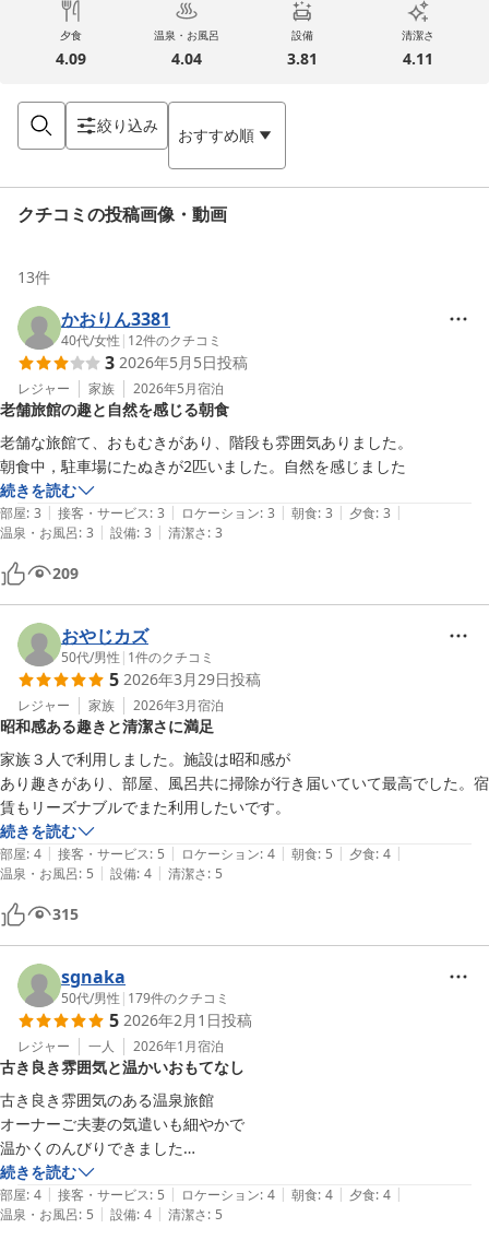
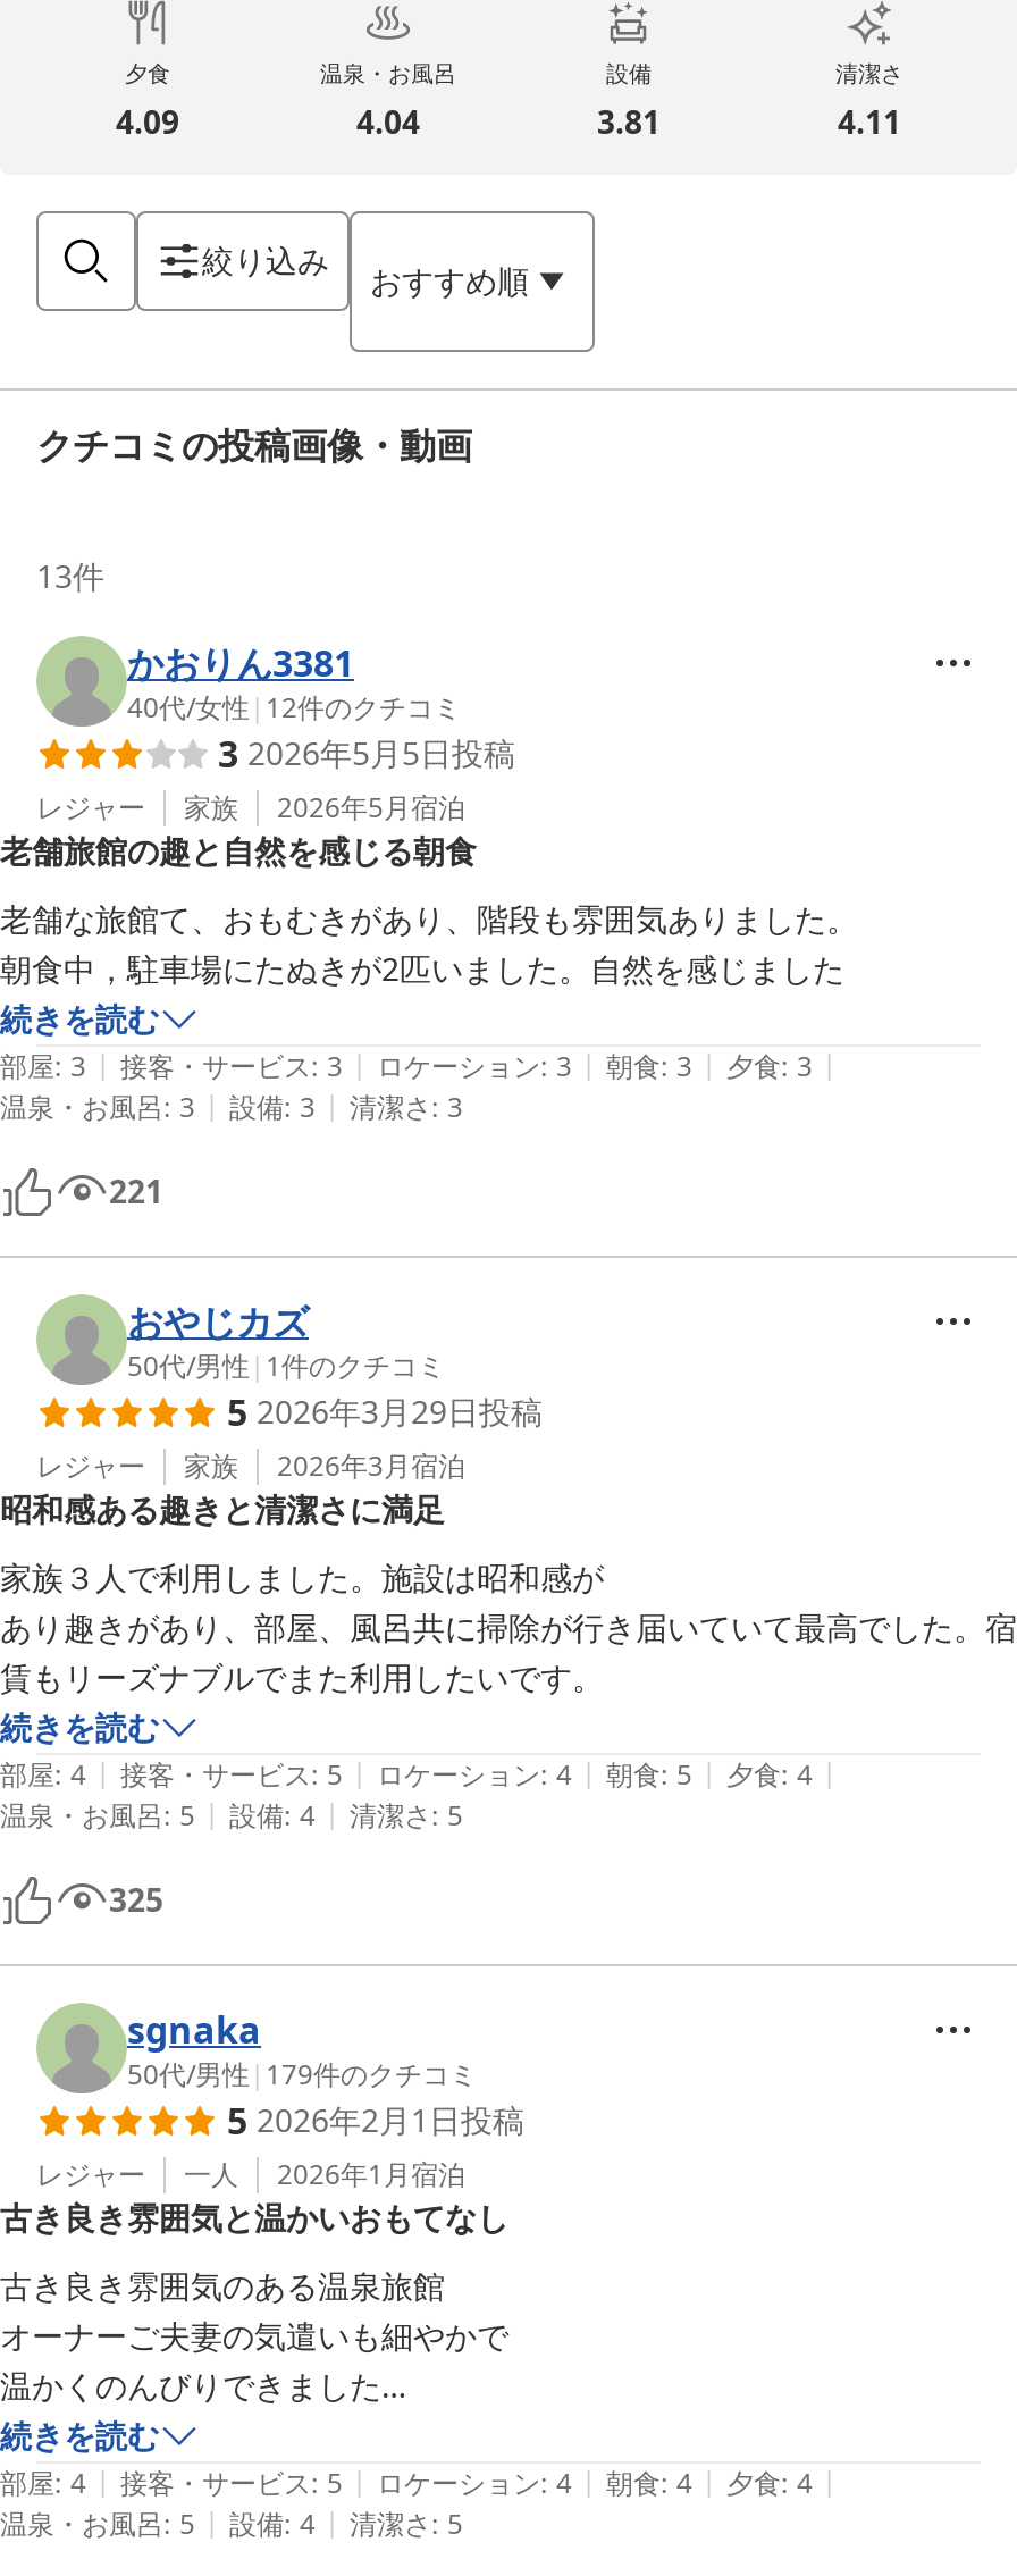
- 209
+ 221

- 315
+ 325
